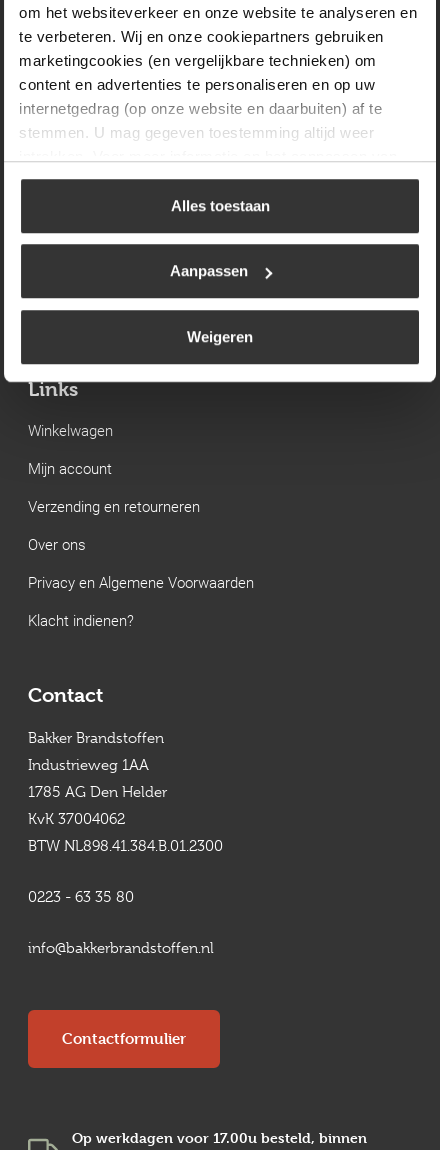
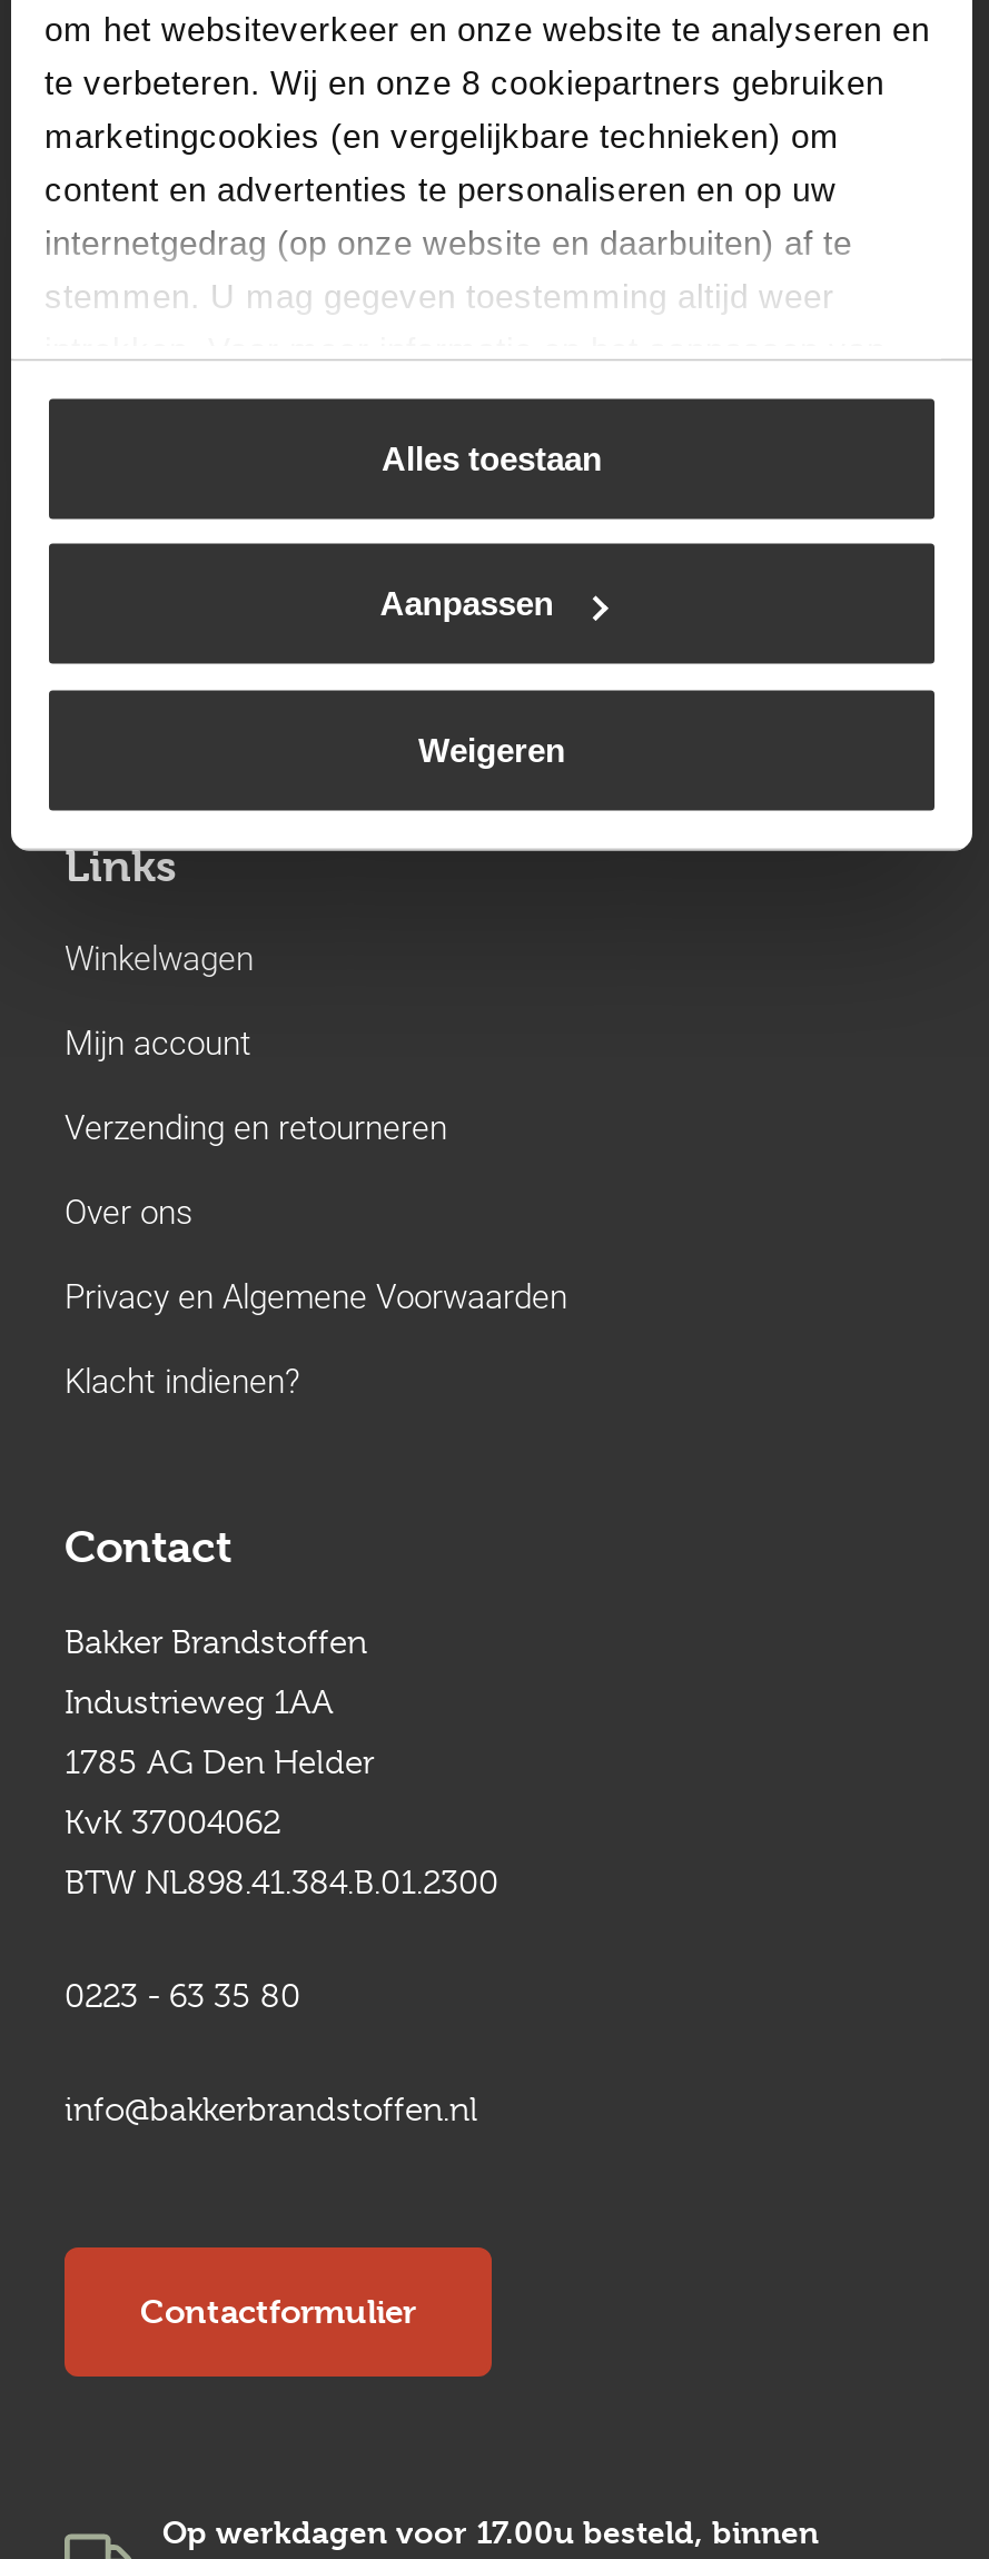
- te verbeteren. Wij en onze cookiepartners gebruiken
+ te verbeteren. Wij en onze 8 cookiepartners gebruiken
